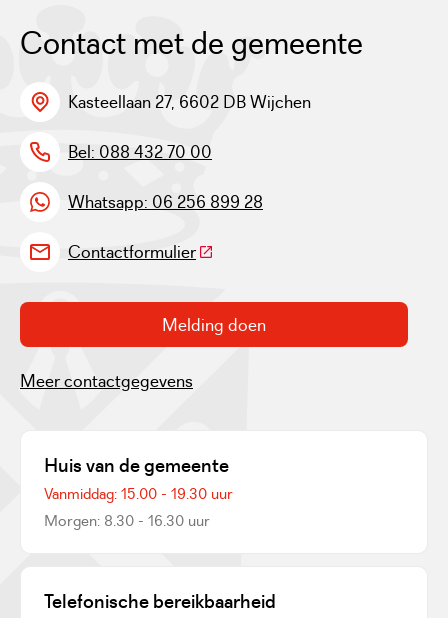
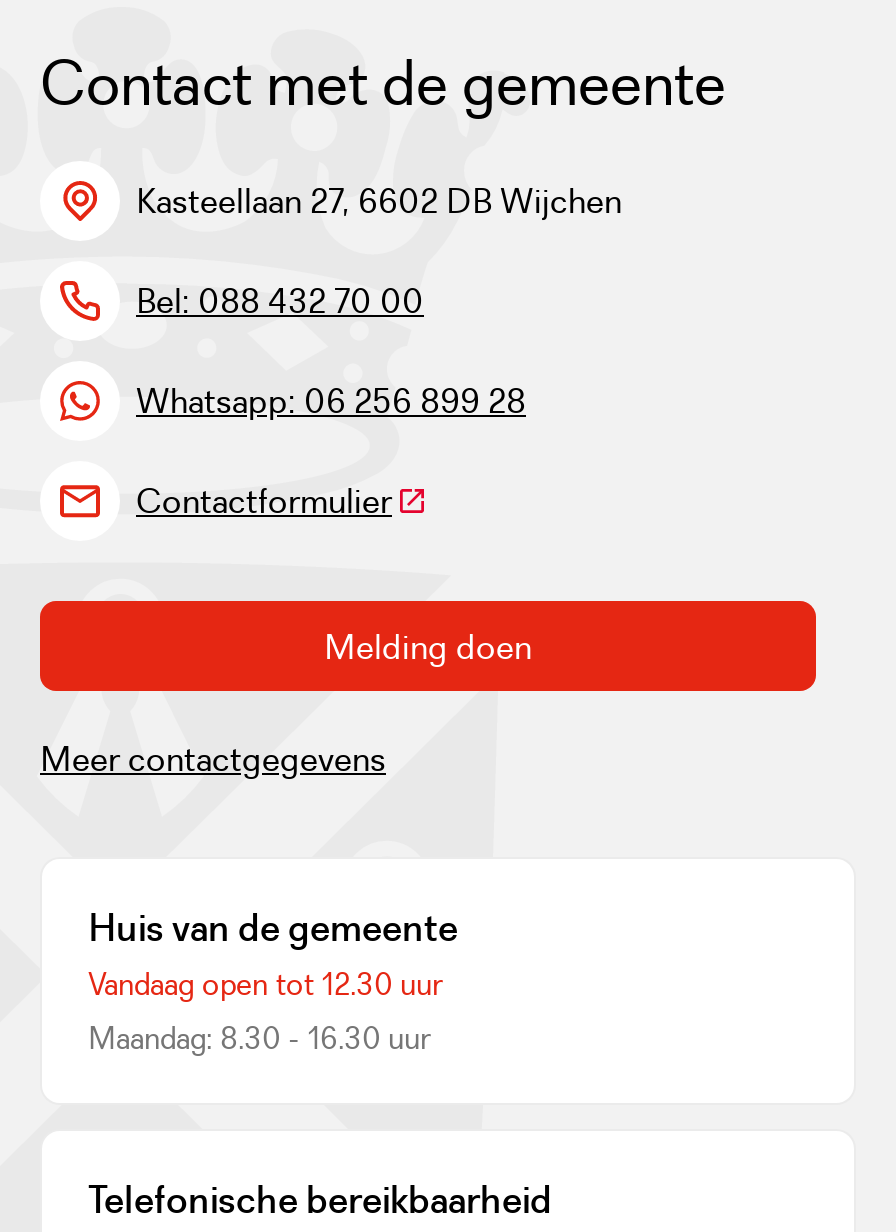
- Vanmiddag: 15.00 - 19.30 uur
+ Vandaag open tot 12.30 uur

- Morgen: 8.30 - 16.30 uur
+ Maandag: 8.30 - 16.30 uur
